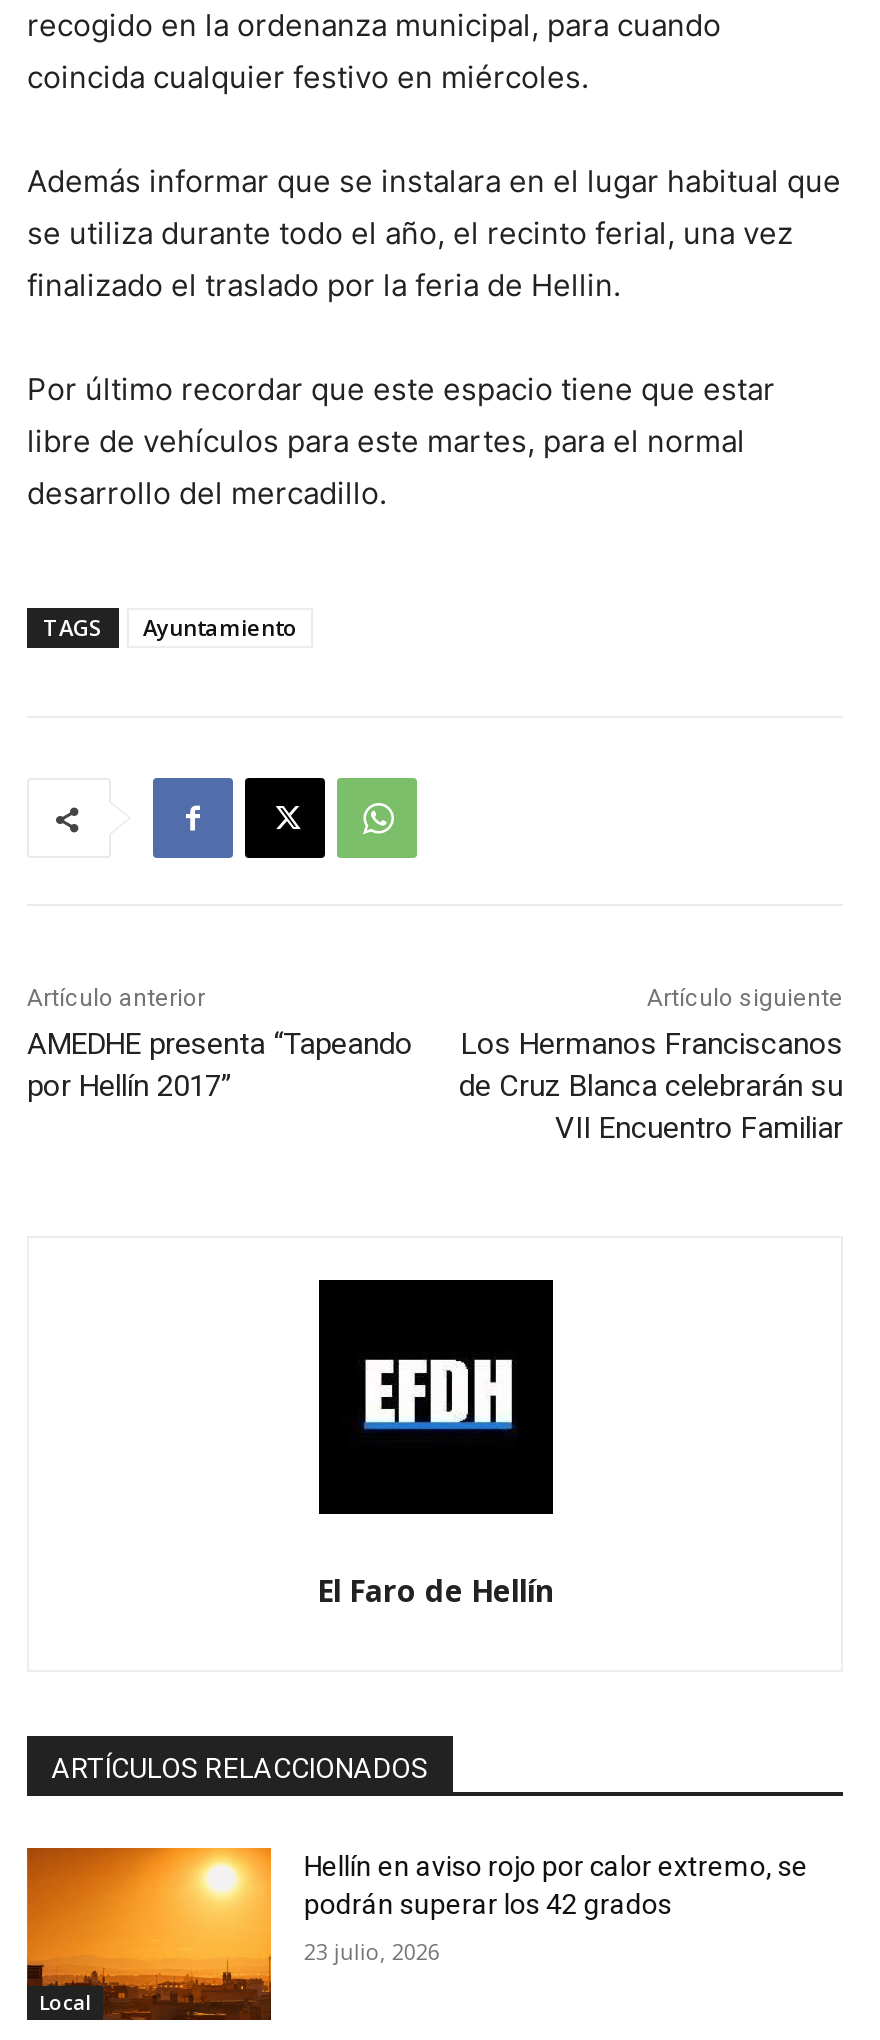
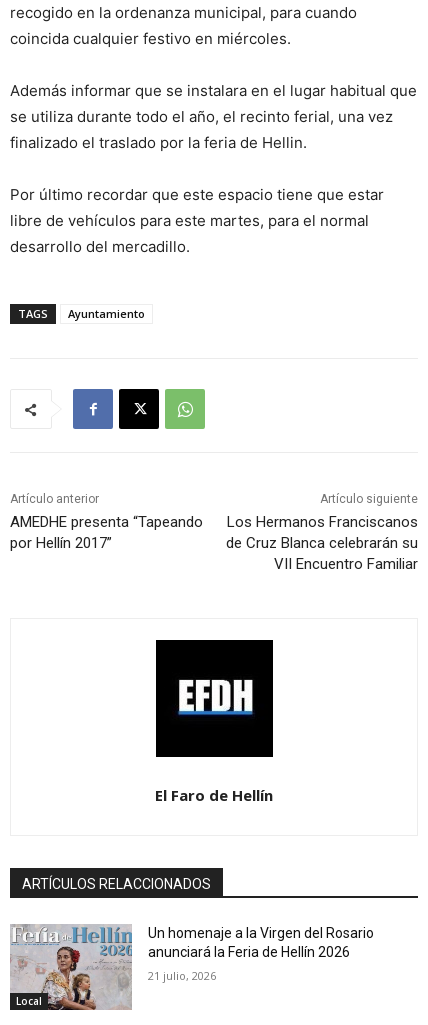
- [image]
- Hellín en aviso rojo por calor extremo, se
- podrán superar los 42 grados
+ [image]
+ Un homenaje a la Virgen del Rosario
+ anunciará la Feria de Hellín 2026

- 23 julio, 2026
+ 21 julio, 2026
